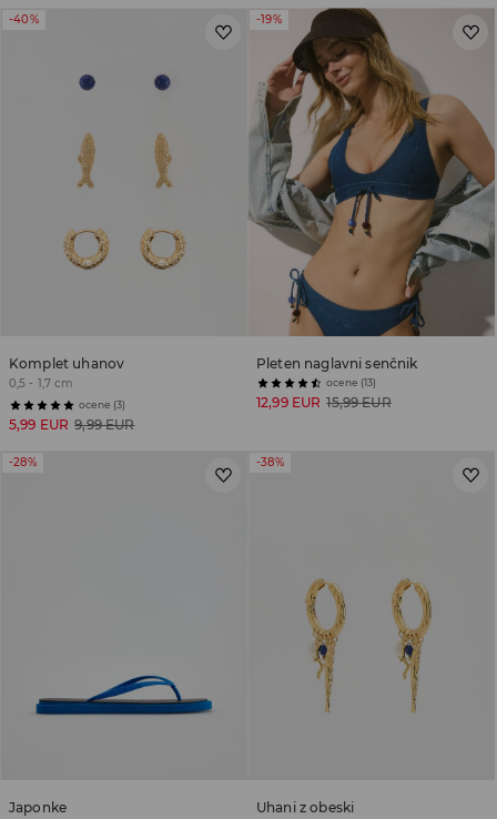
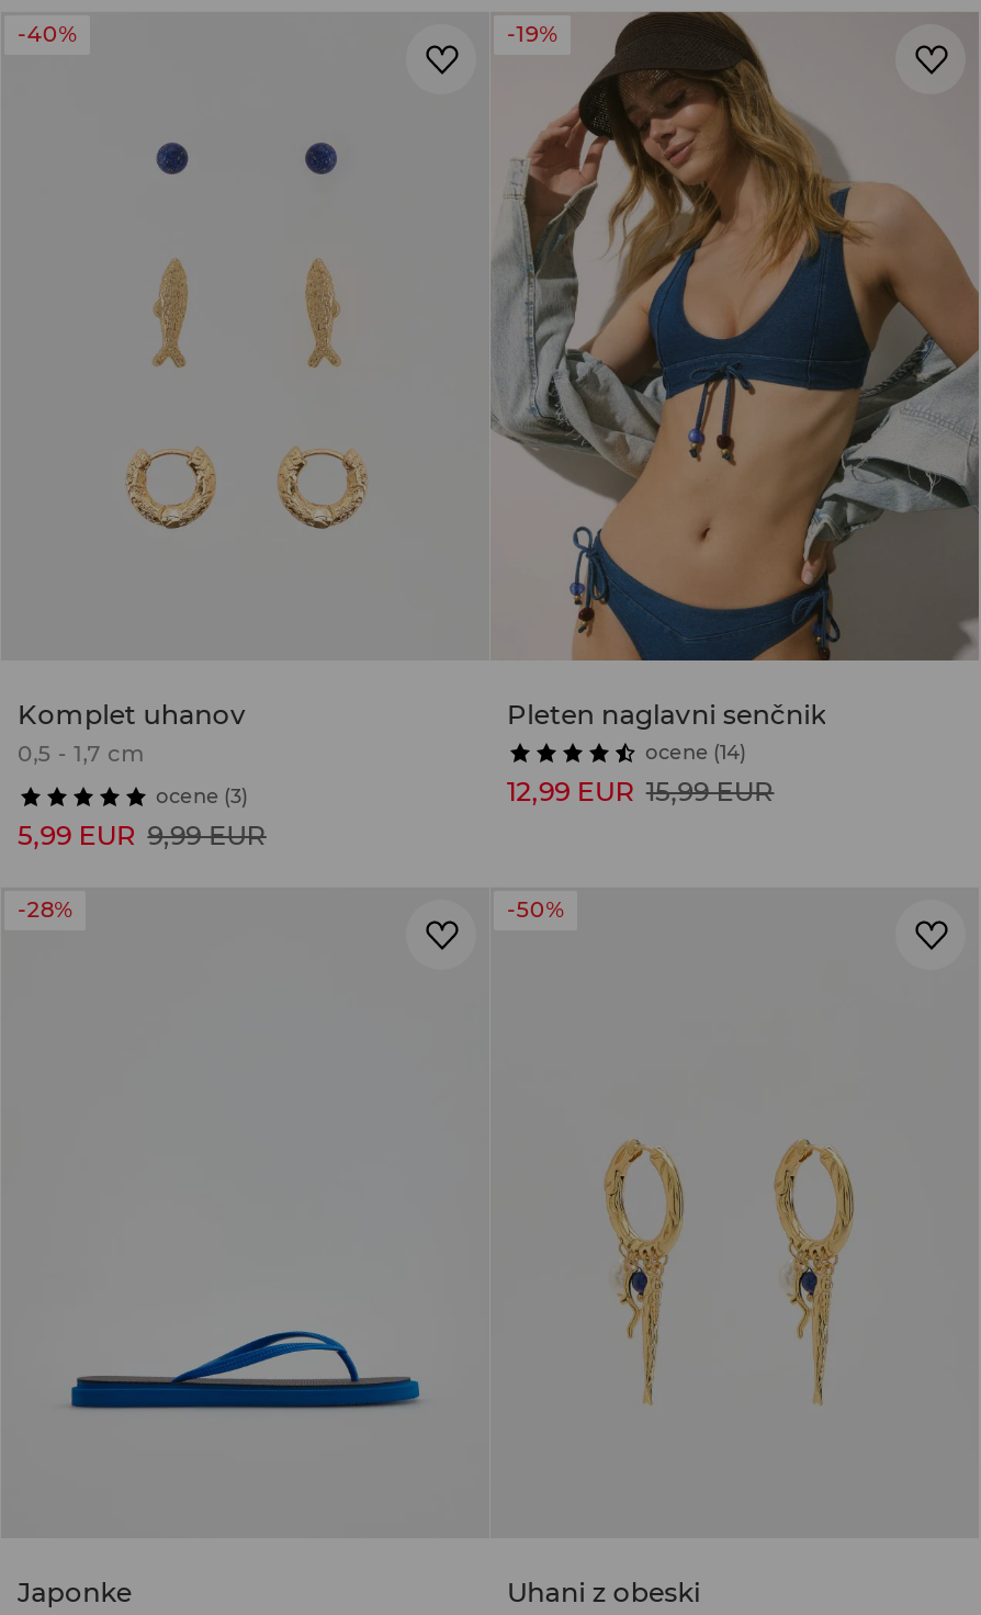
- ocene (13)
+ ocene (14)

- -38%
+ -50%
